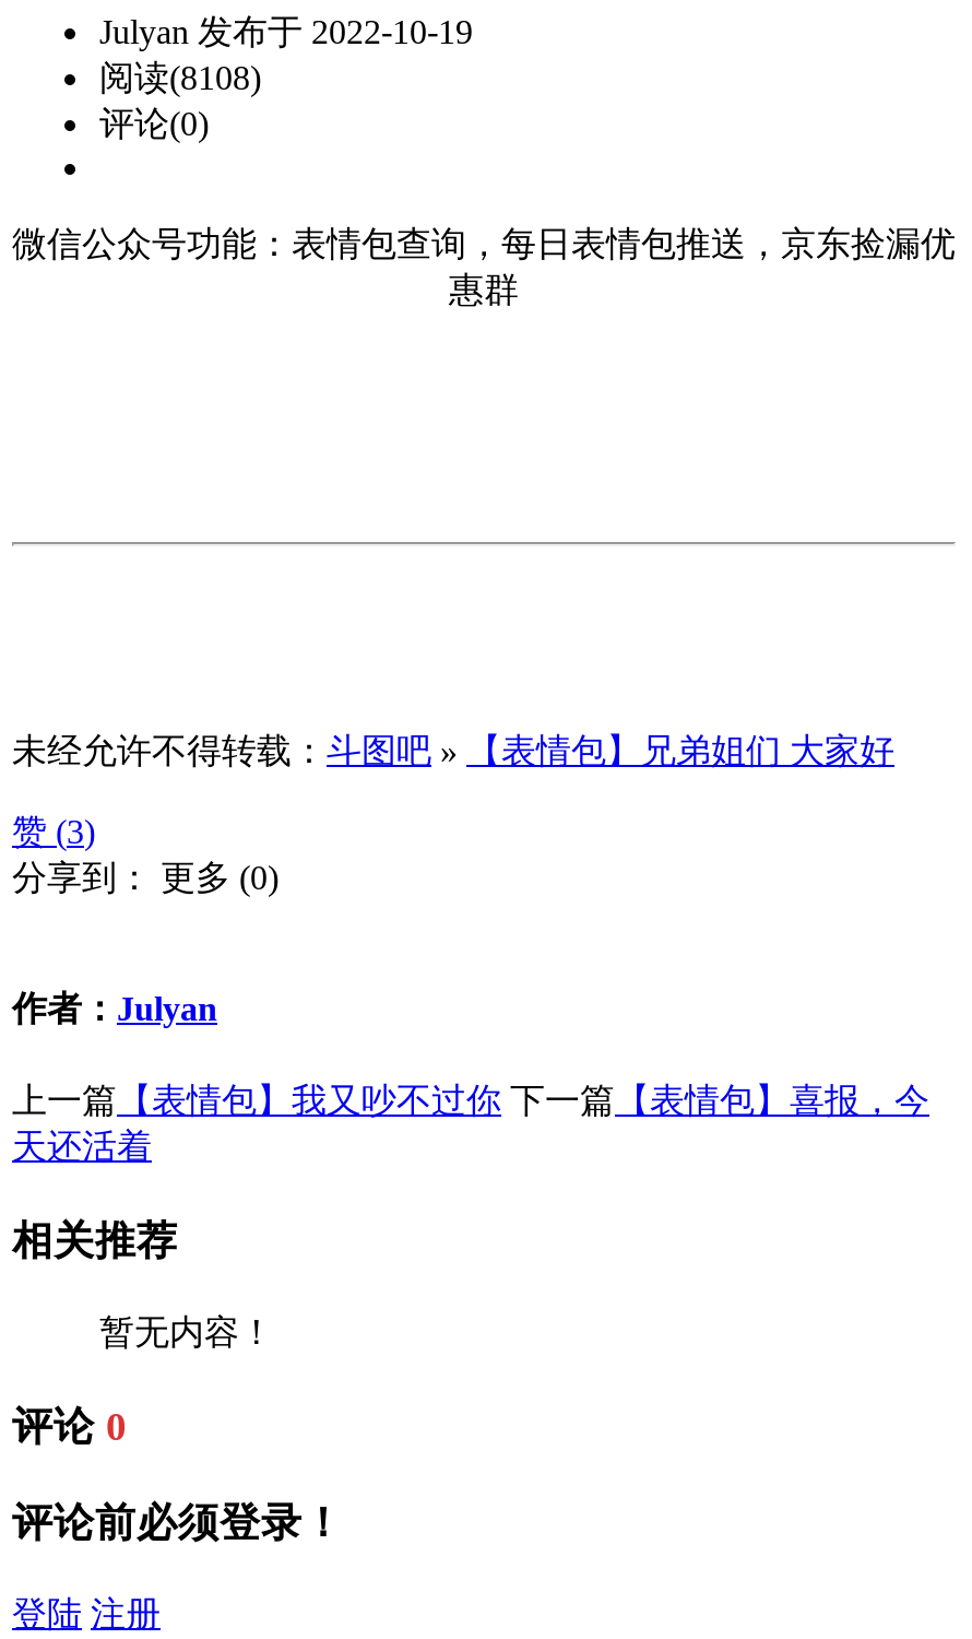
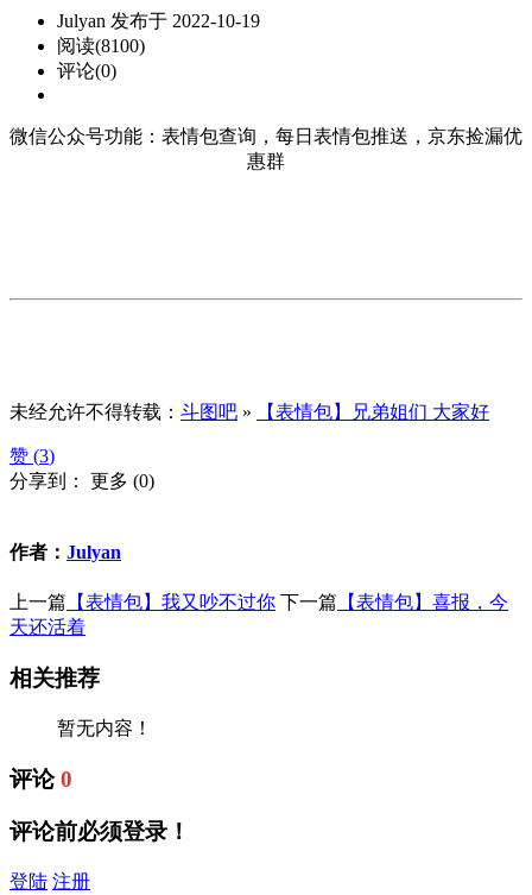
- 阅读(8108)
+ 阅读(8100)
